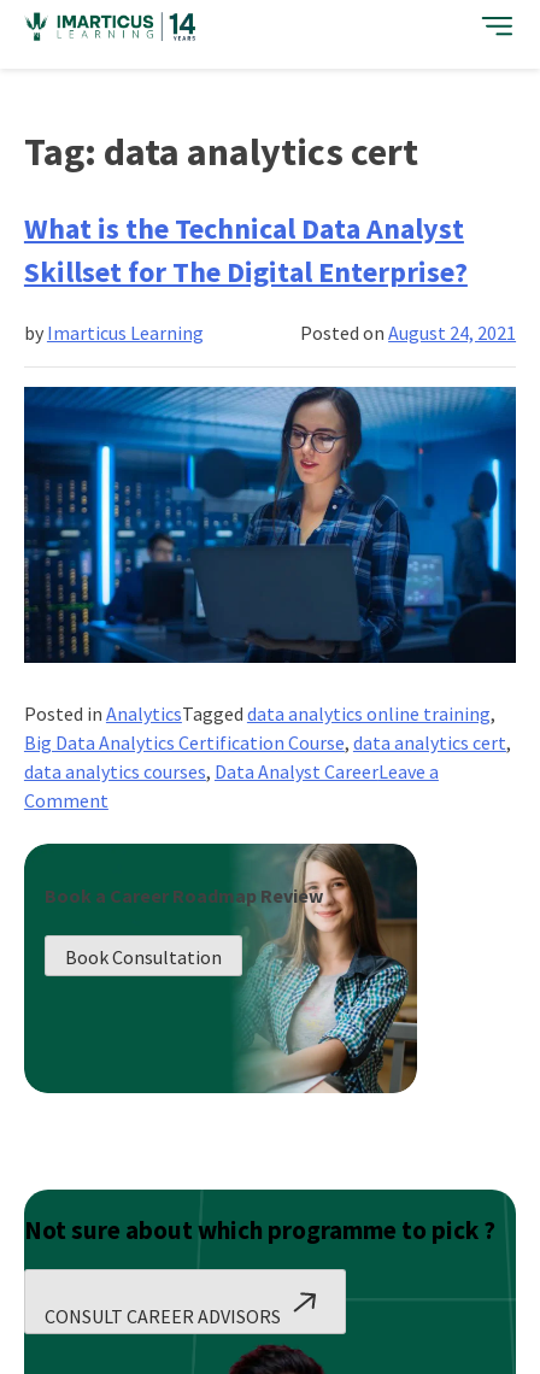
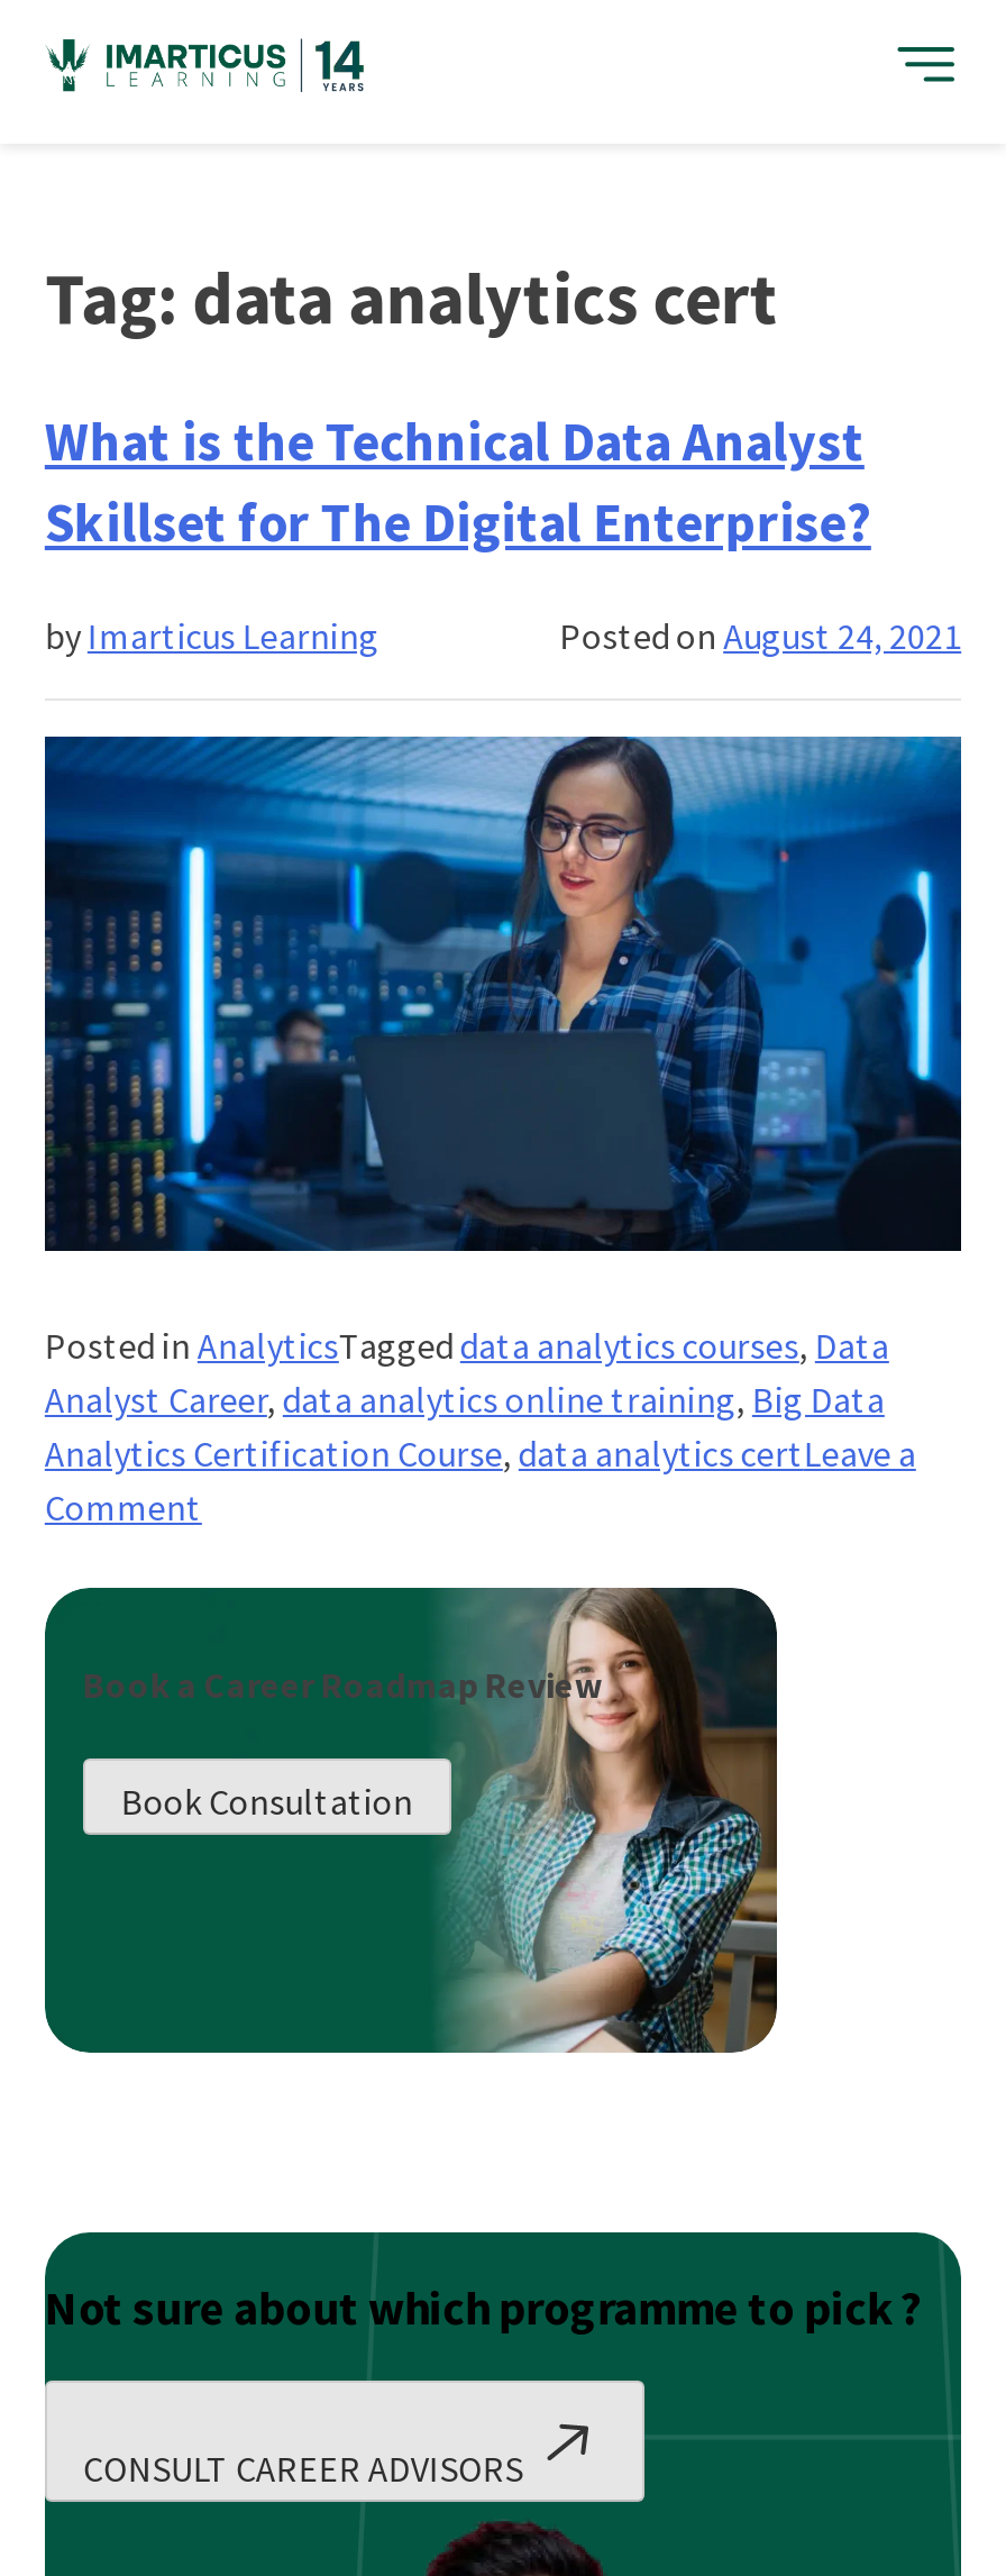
- Posted in AnalyticsTagged data analytics online training,
- Big Data Analytics Certification Course, data analytics cert,
- data analytics courses, Data Analyst CareerLeave a
+ Posted in AnalyticsTagged data analytics courses, Data
+ Analyst Career, data analytics online training, Big Data
+ Analytics Certification Course, data analytics cert Leave a
